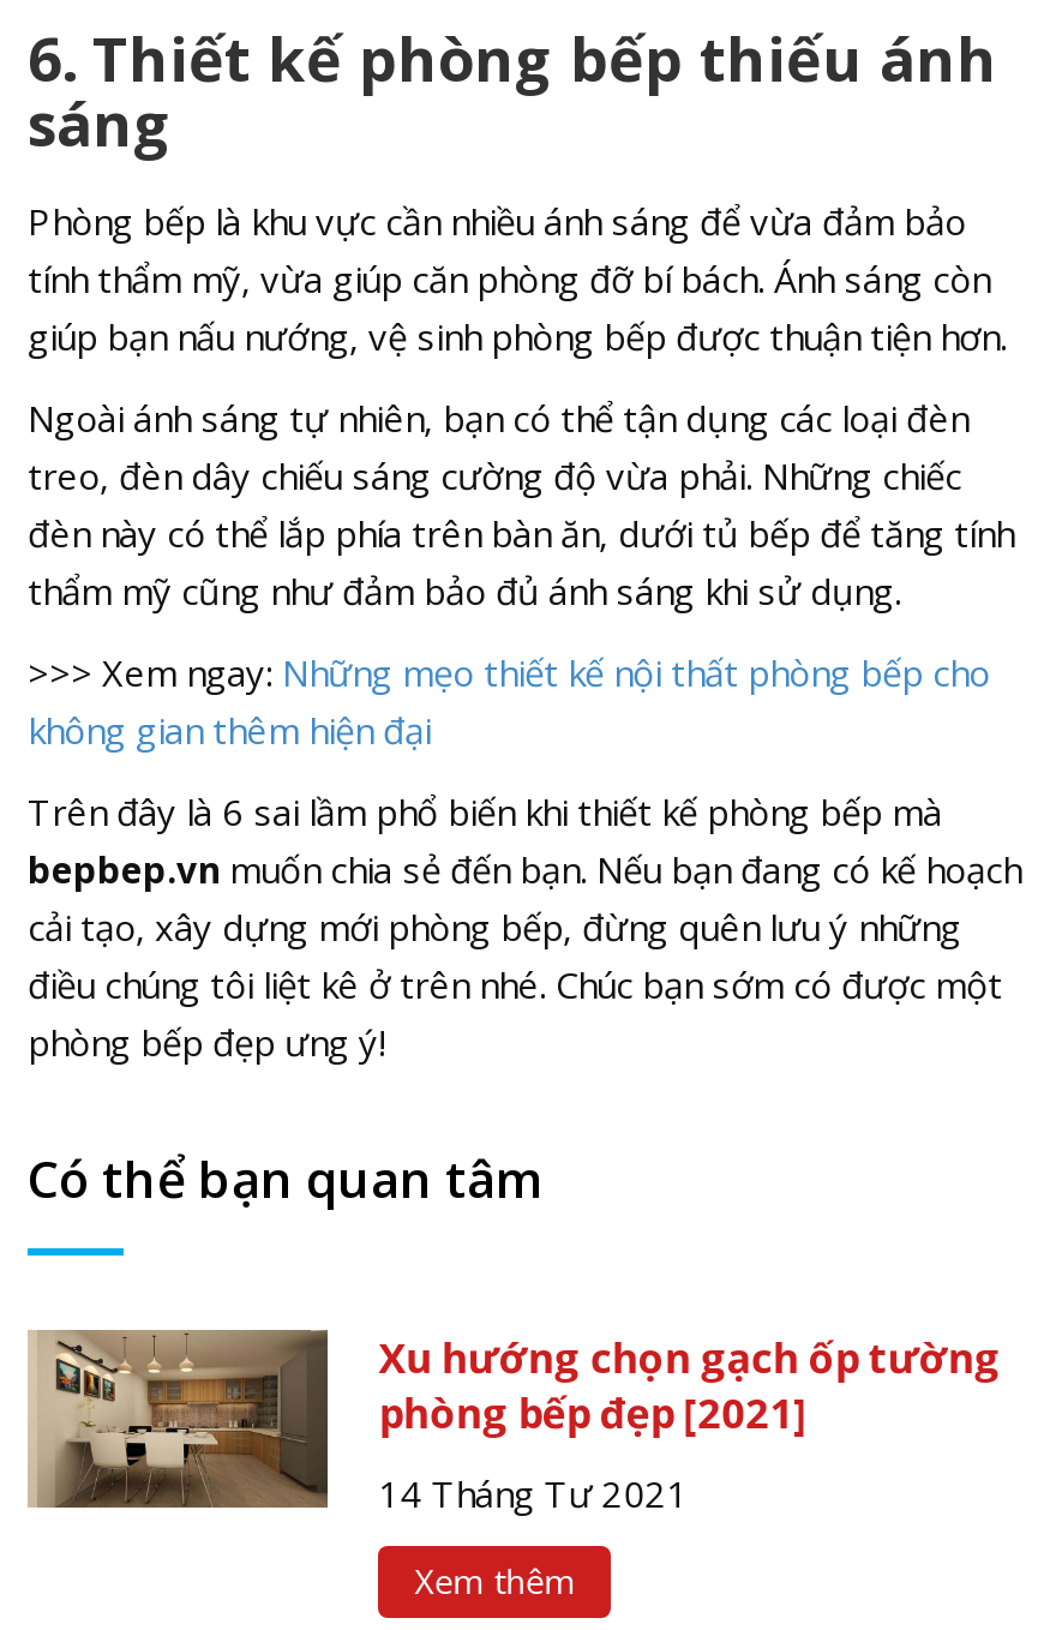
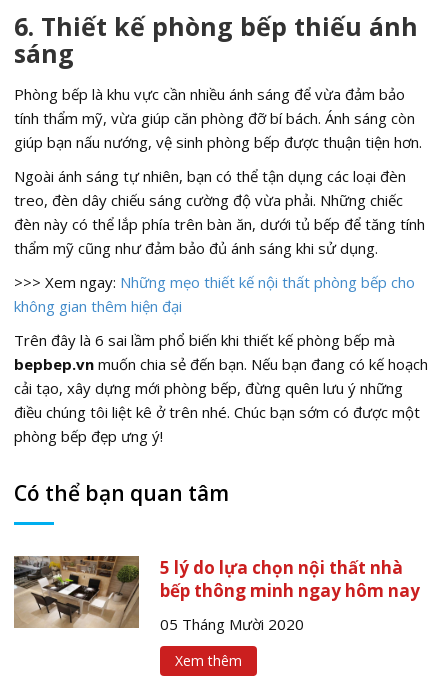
- [image]
- Xu hướng chọn gạch ốp tường
- phòng bếp đẹp [2021]
+ [image]
+ 5 lý do lựa chọn nội thất nhà
+ bếp thông minh ngay hôm nay

- 14 Tháng Tư 2021
+ 05 Tháng Mười 2020
